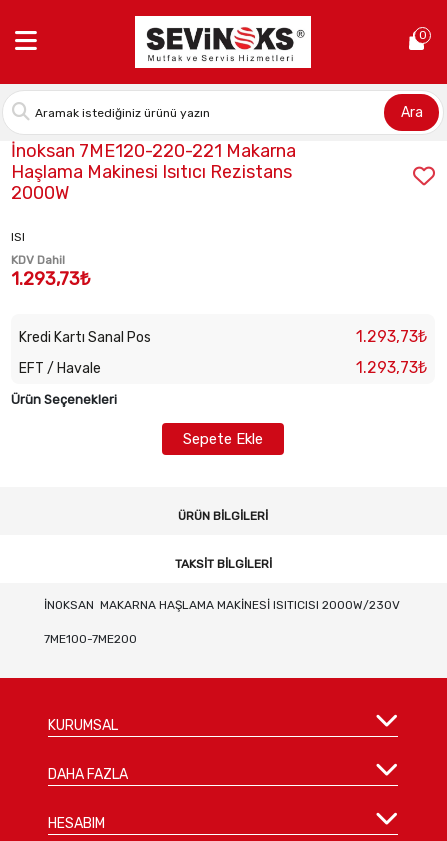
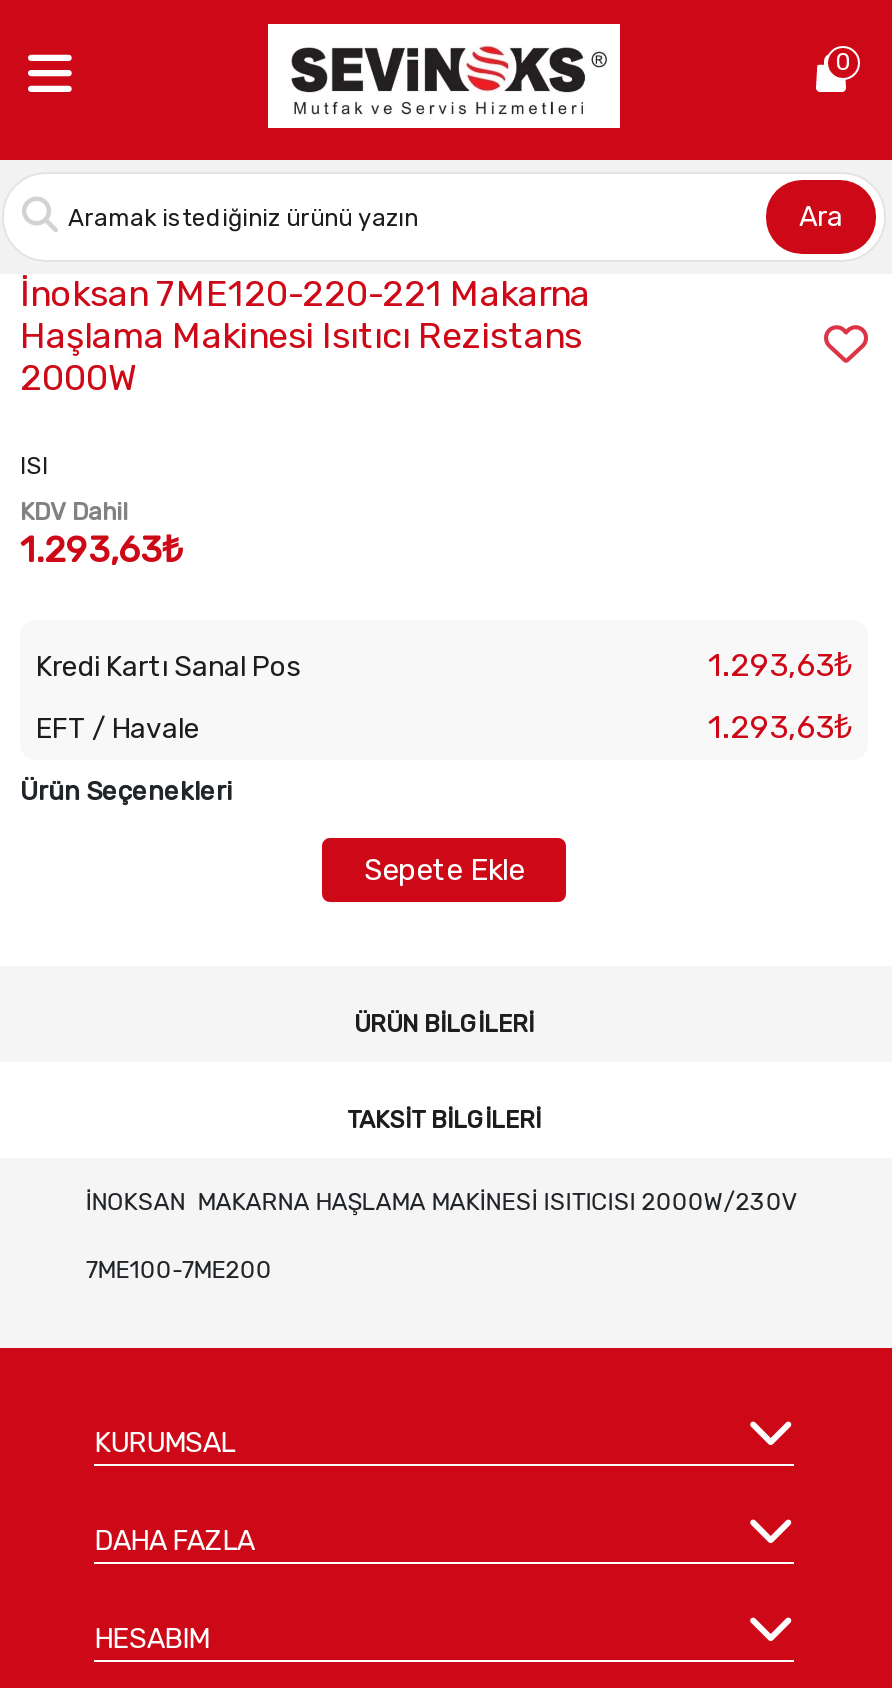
- 1.293,73₺
+ 1.293,63₺

- 1.293,73₺
+ 1.293,63₺

- 1.293,73₺
+ 1.293,63₺
